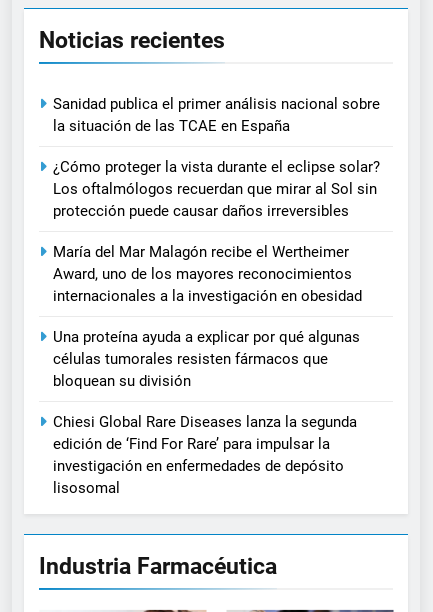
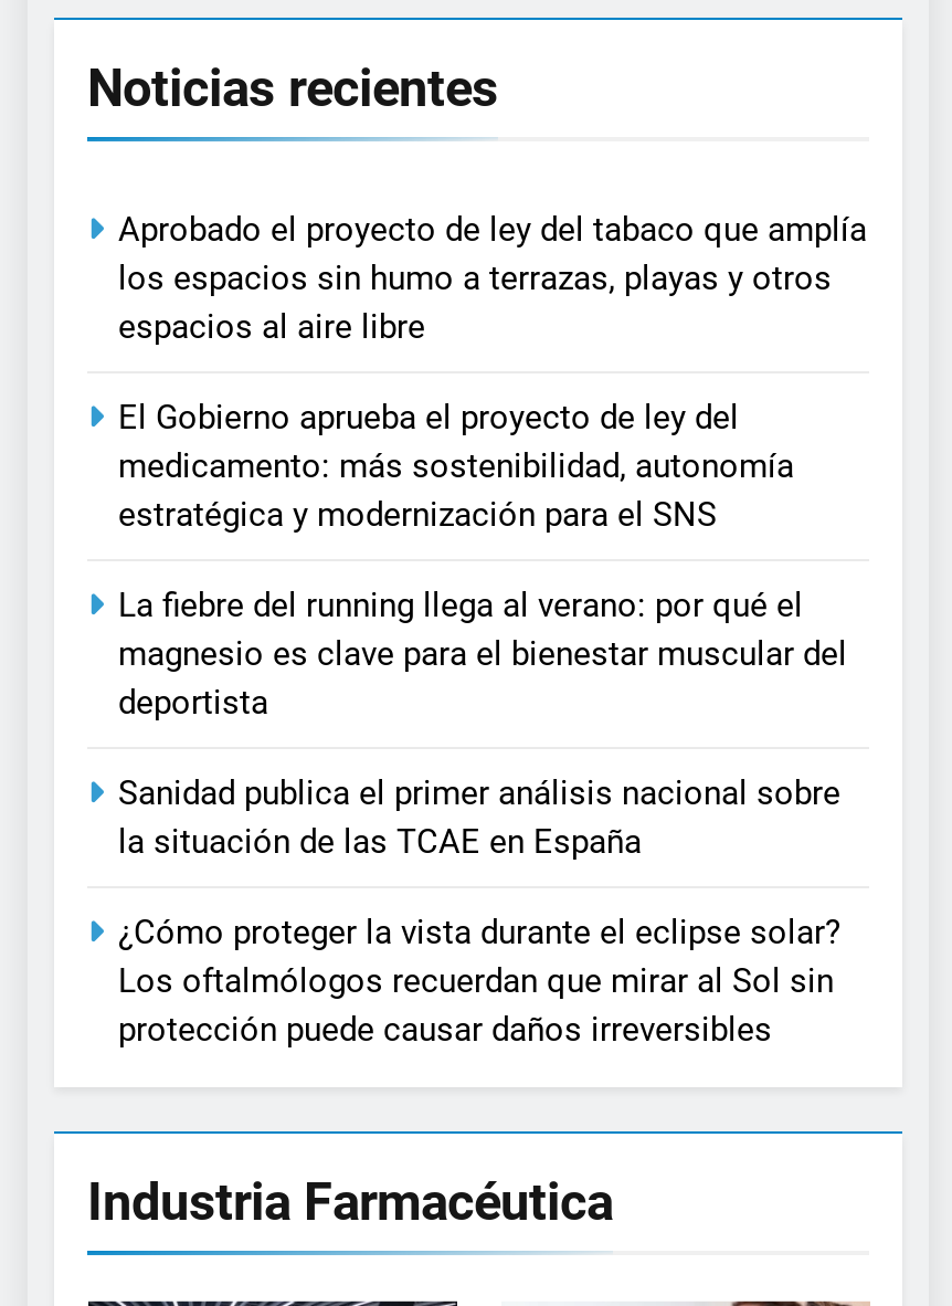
+ Aprobado el proyecto de ley del tabaco que amplía
+ los espacios sin humo a terrazas, playas y otros
+ espacios al aire libre
+ El Gobierno aprueba el proyecto de ley del
+ medicamento: más sostenibilidad, autonomía
+ estratégica y modernización para el SNS
+ La fiebre del running llega al verano: por qué el
+ magnesio es clave para el bienestar muscular del
+ deportista

moved down: Sanidad publica el primer análisis nacional sobre | la situación de las TCAE en España | ¿Cómo proteger la vista durante el eclipse solar? | Los oftalmólogos recuerdan que mirar al Sol sin | protección puede causar daños irreversibles

- María del Mar Malagón recibe el Wertheimer
- Award, uno de los mayores reconocimientos
- internacionales a la investigación en obesidad
- Una proteína ayuda a explicar por qué algunas
- células tumorales resisten fármacos que
- bloquean su división
- Chiesi Global Rare Diseases lanza la segunda
- edición de ‘Find For Rare’ para impulsar la
- investigación en enfermedades de depósito
- lisosomal
